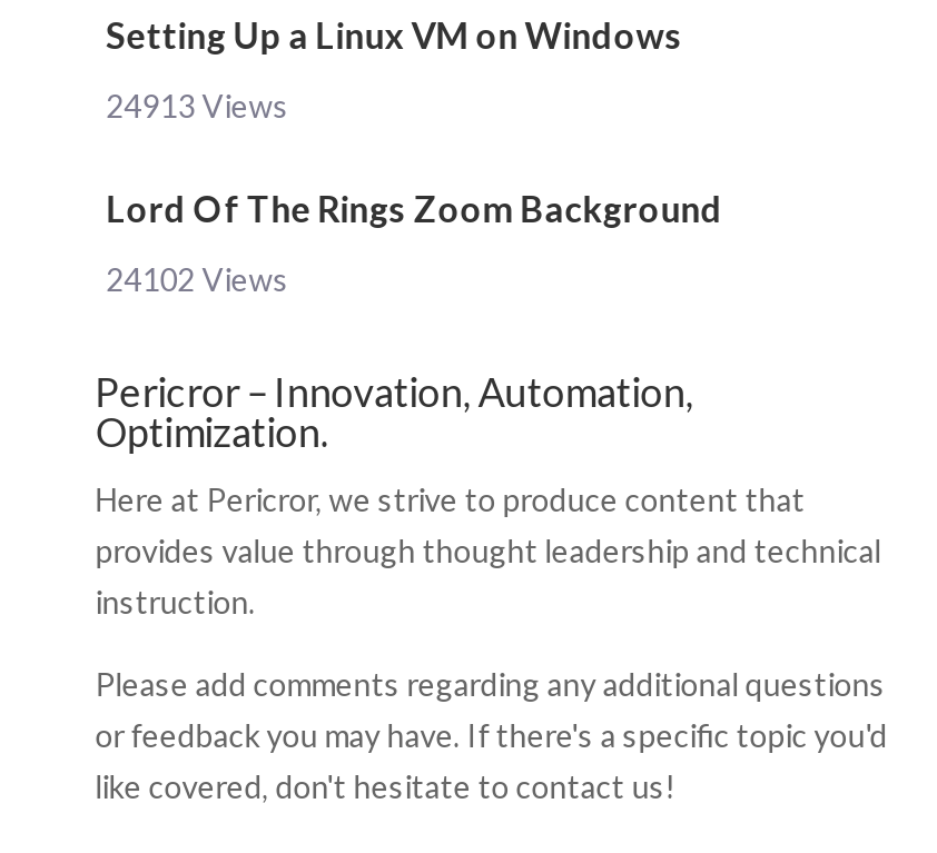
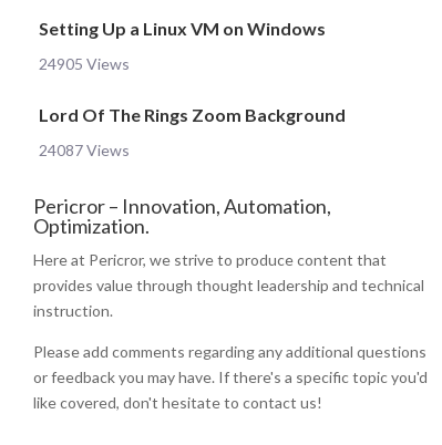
- 24913 Views
+ 24905 Views

- 24102 Views
+ 24087 Views
